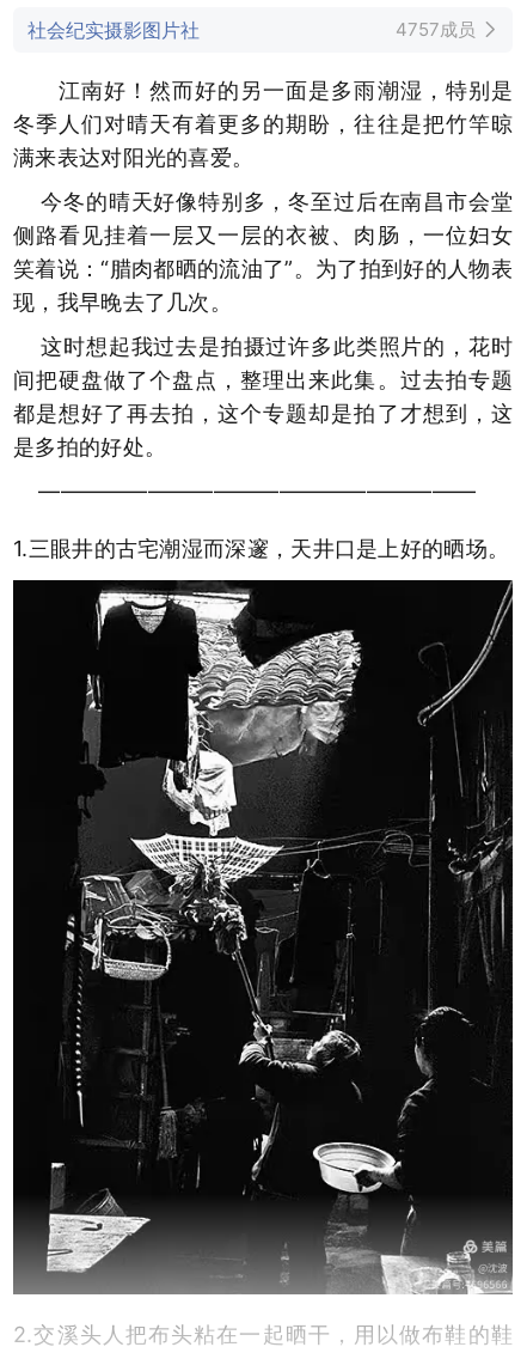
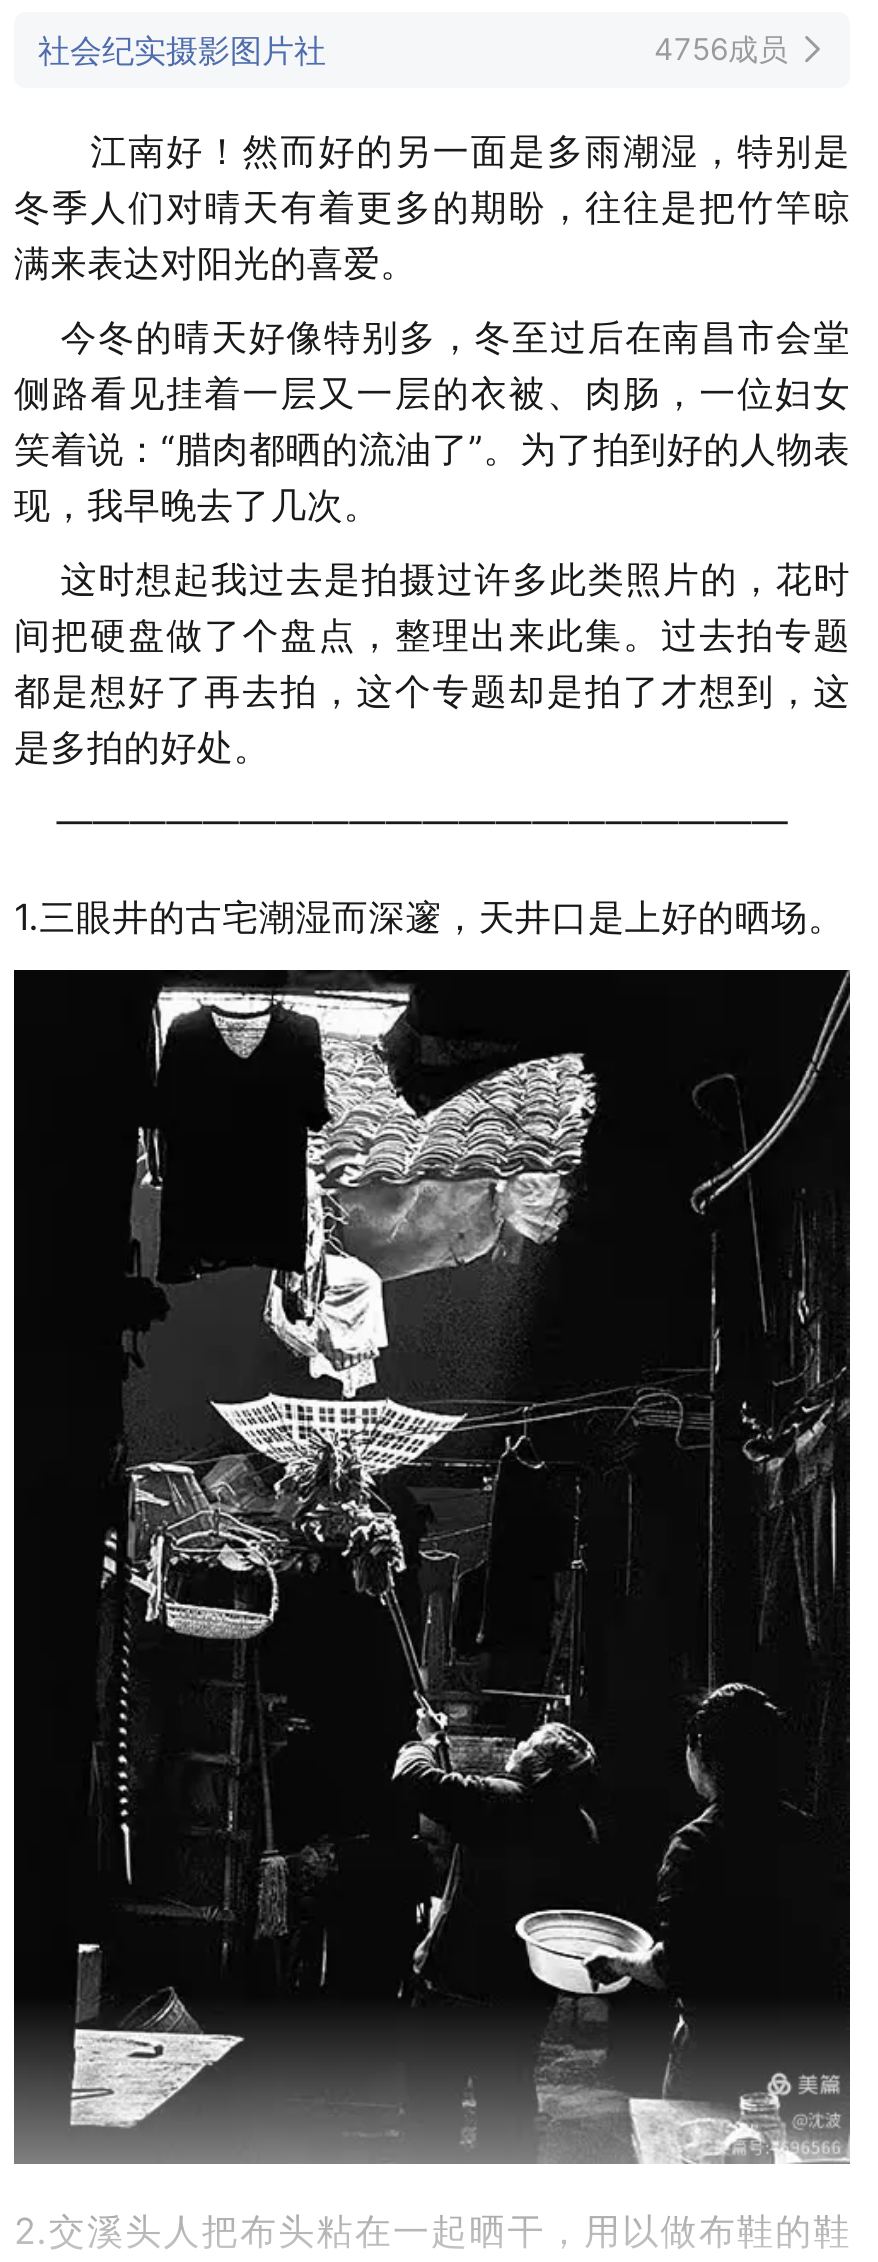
- 4757成员
+ 4756成员
